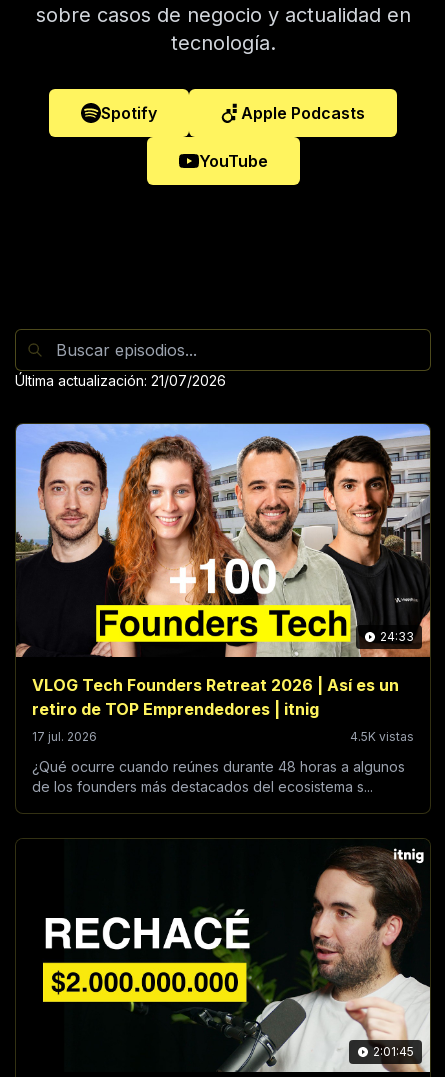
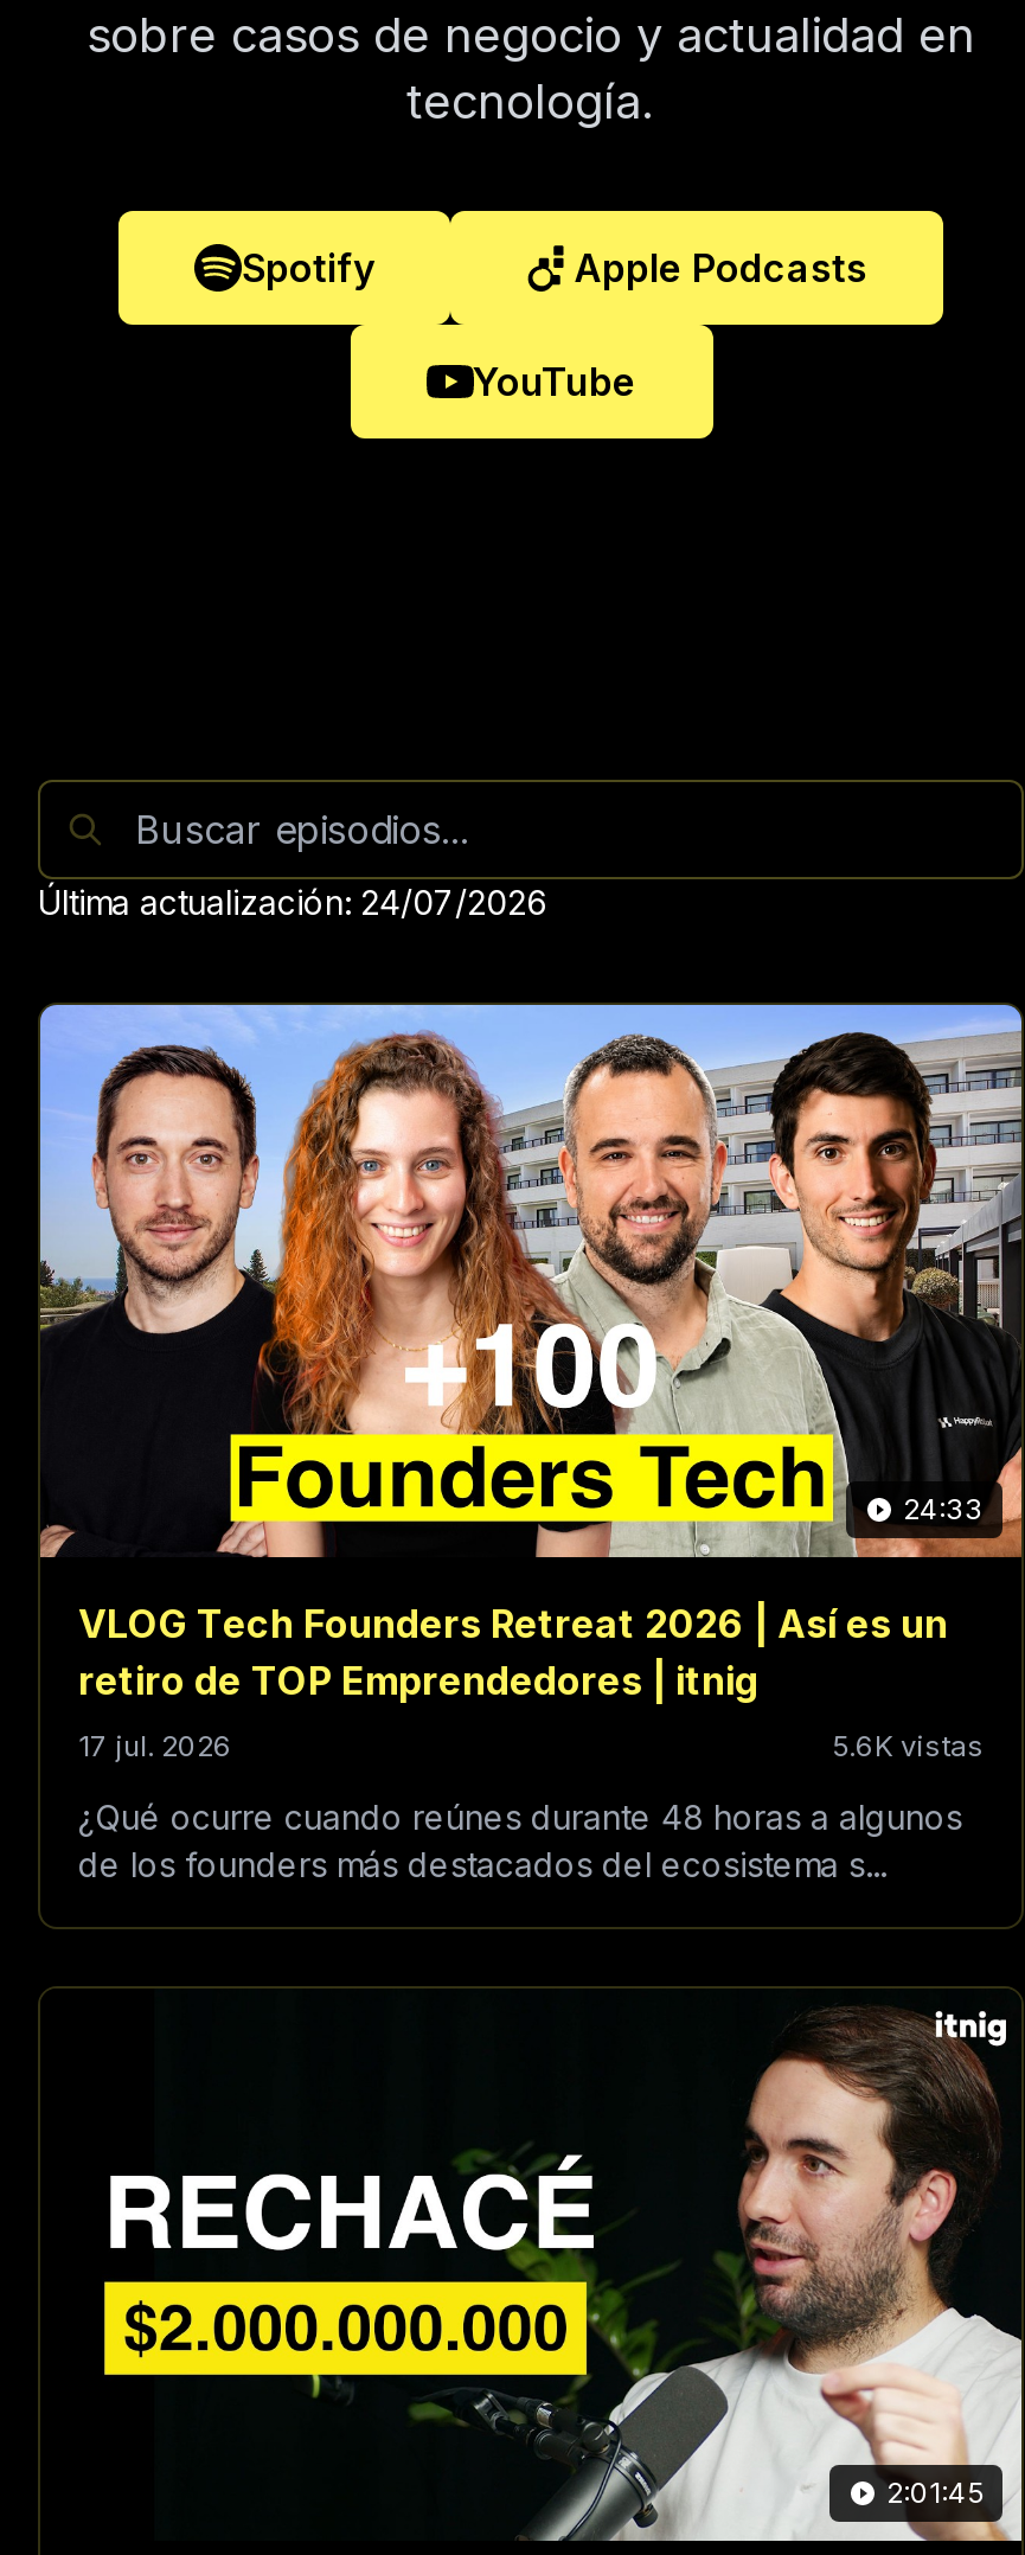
- Última actualización: 21/07/2026
+ Última actualización: 24/07/2026

- 4.5K vistas
+ 5.6K vistas
